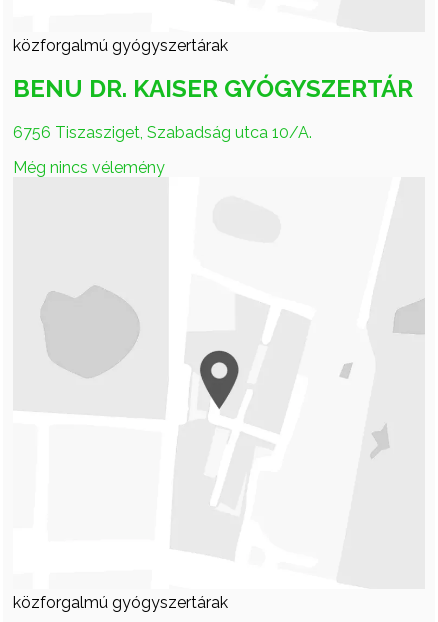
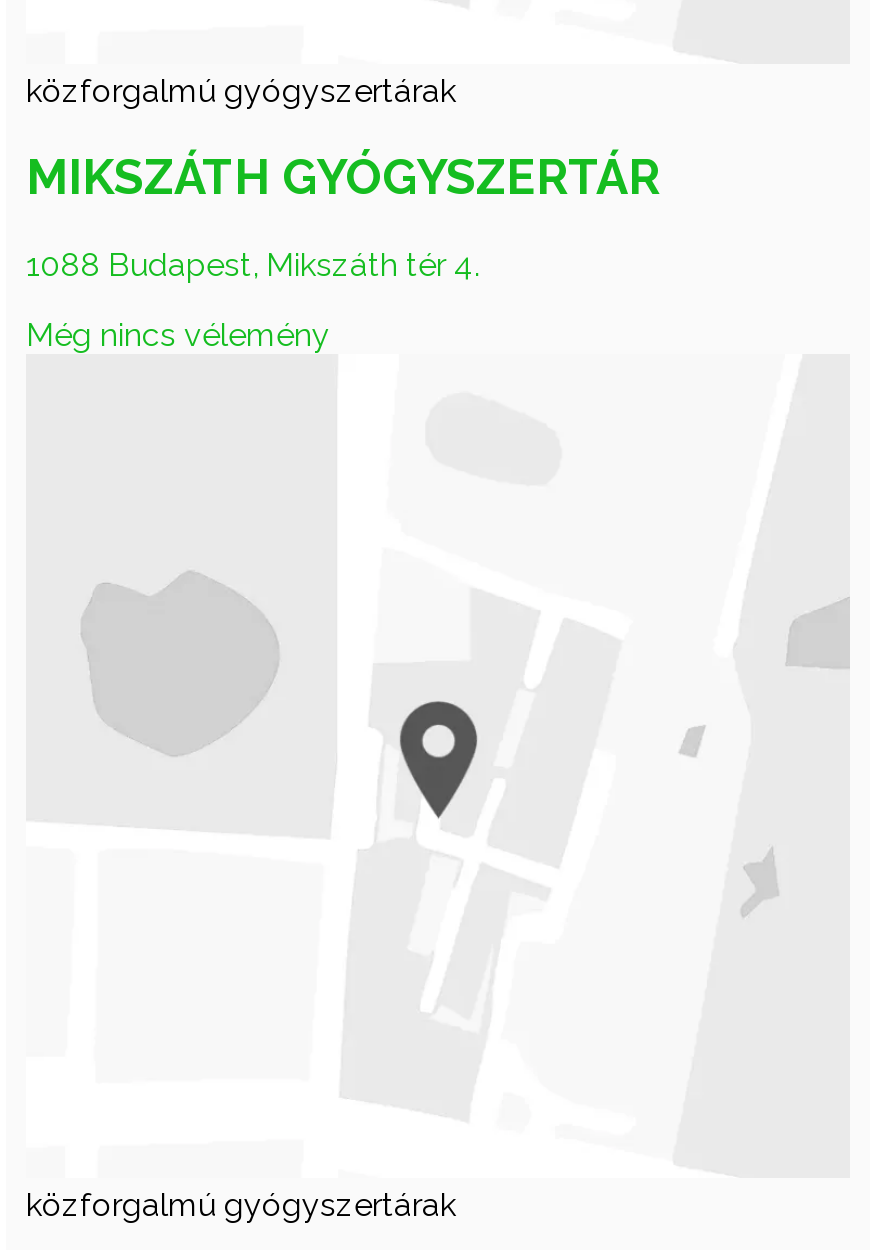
- BENU DR. KAISER GYÓGYSZERTÁR
+ MIKSZÁTH GYÓGYSZERTÁR

- 6756 Tiszasziget, Szabadság utca 10/A.
+ 1088 Budapest, Mikszáth tér 4.
